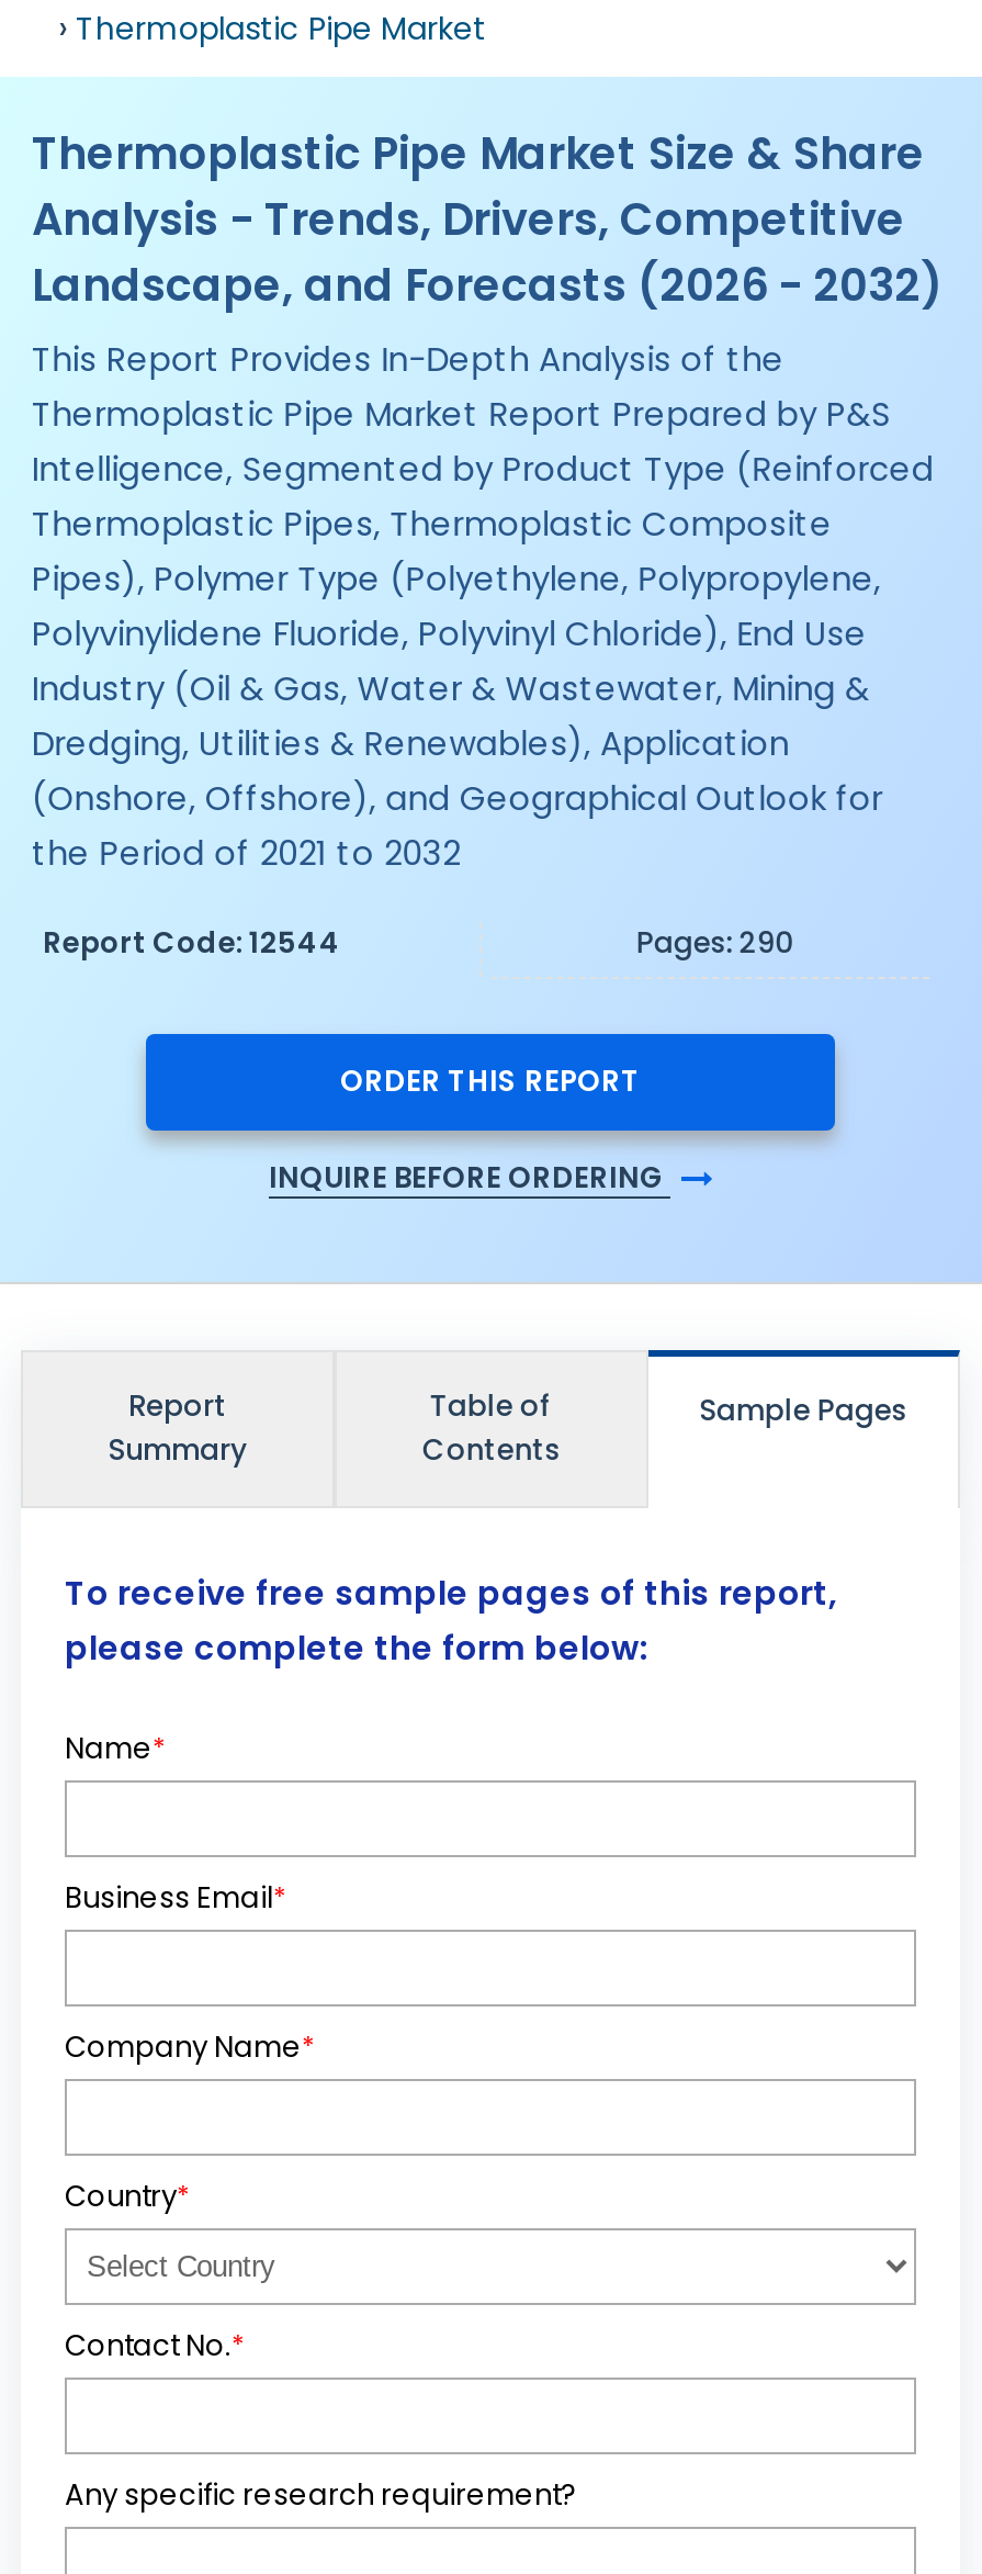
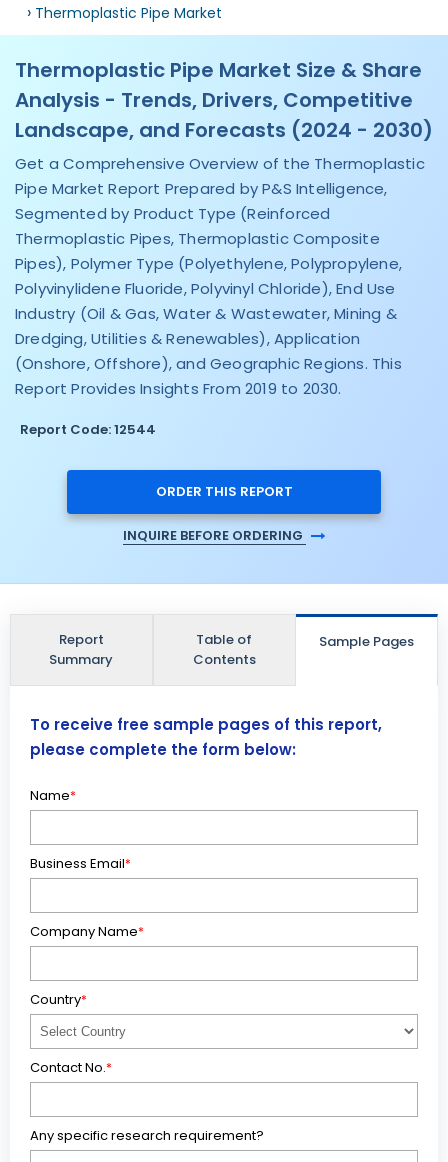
- Landscape, and Forecasts (2026 - 2032)
- This Report Provides In-Depth Analysis of the
- Thermoplastic Pipe Market Report Prepared by P&S
- Intelligence, Segmented by Product Type (Reinforced
+ Landscape, and Forecasts (2024 - 2030)
+ Get a Comprehensive Overview of the Thermoplastic
+ Pipe Market Report Prepared by P&S Intelligence,
+ Segmented by Product Type (Reinforced

- (Onshore, Offshore), and Geographical Outlook for
- the Period of 2021 to 2032
+ (Onshore, Offshore), and Geographic Regions. This
+ Report Provides Insights From 2019 to 2030.

- Pages: 290
